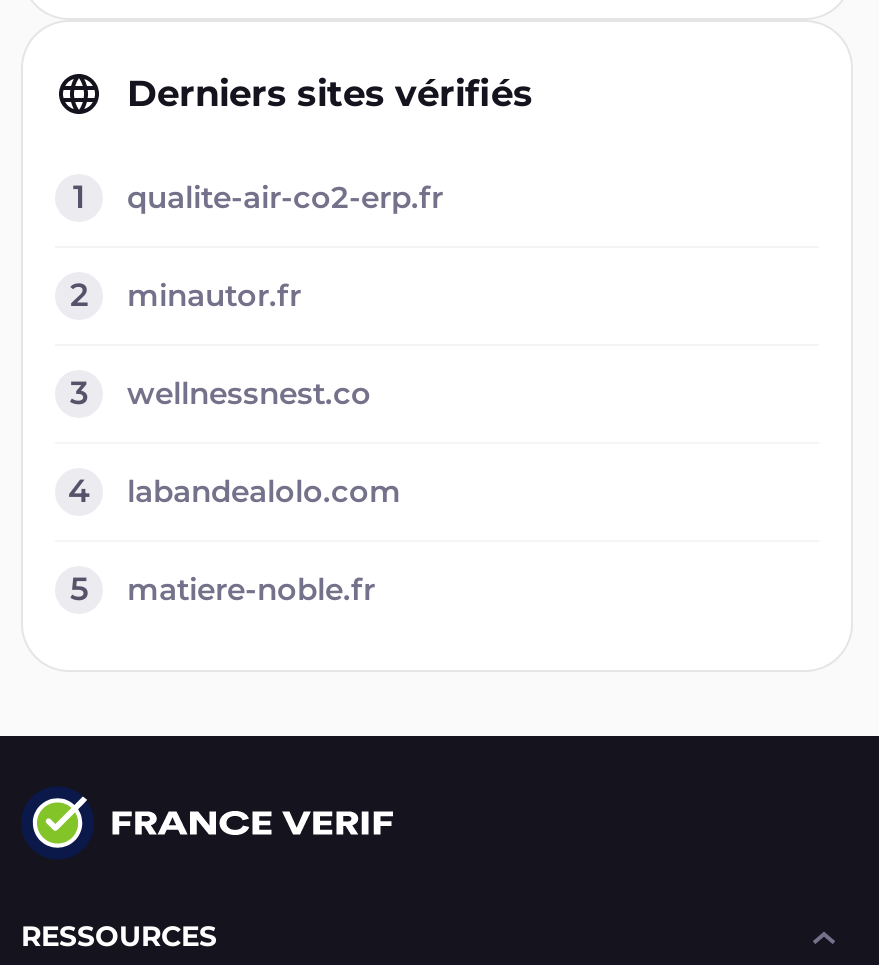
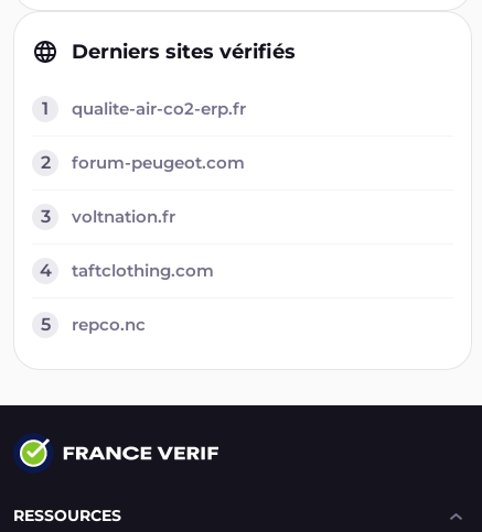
- minautor.fr
+ forum-peugeot.com

- wellnessnest.co
+ voltnation.fr

- labandealolo.com
+ taftclothing.com

- matiere-noble.fr
+ repco.nc
